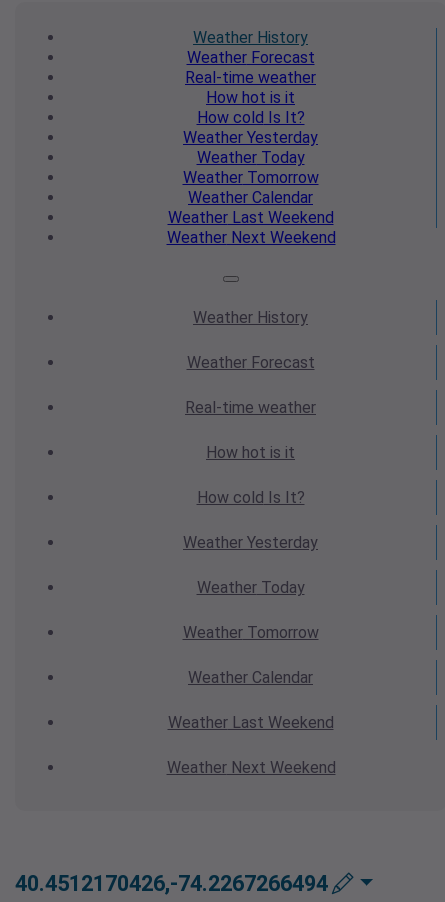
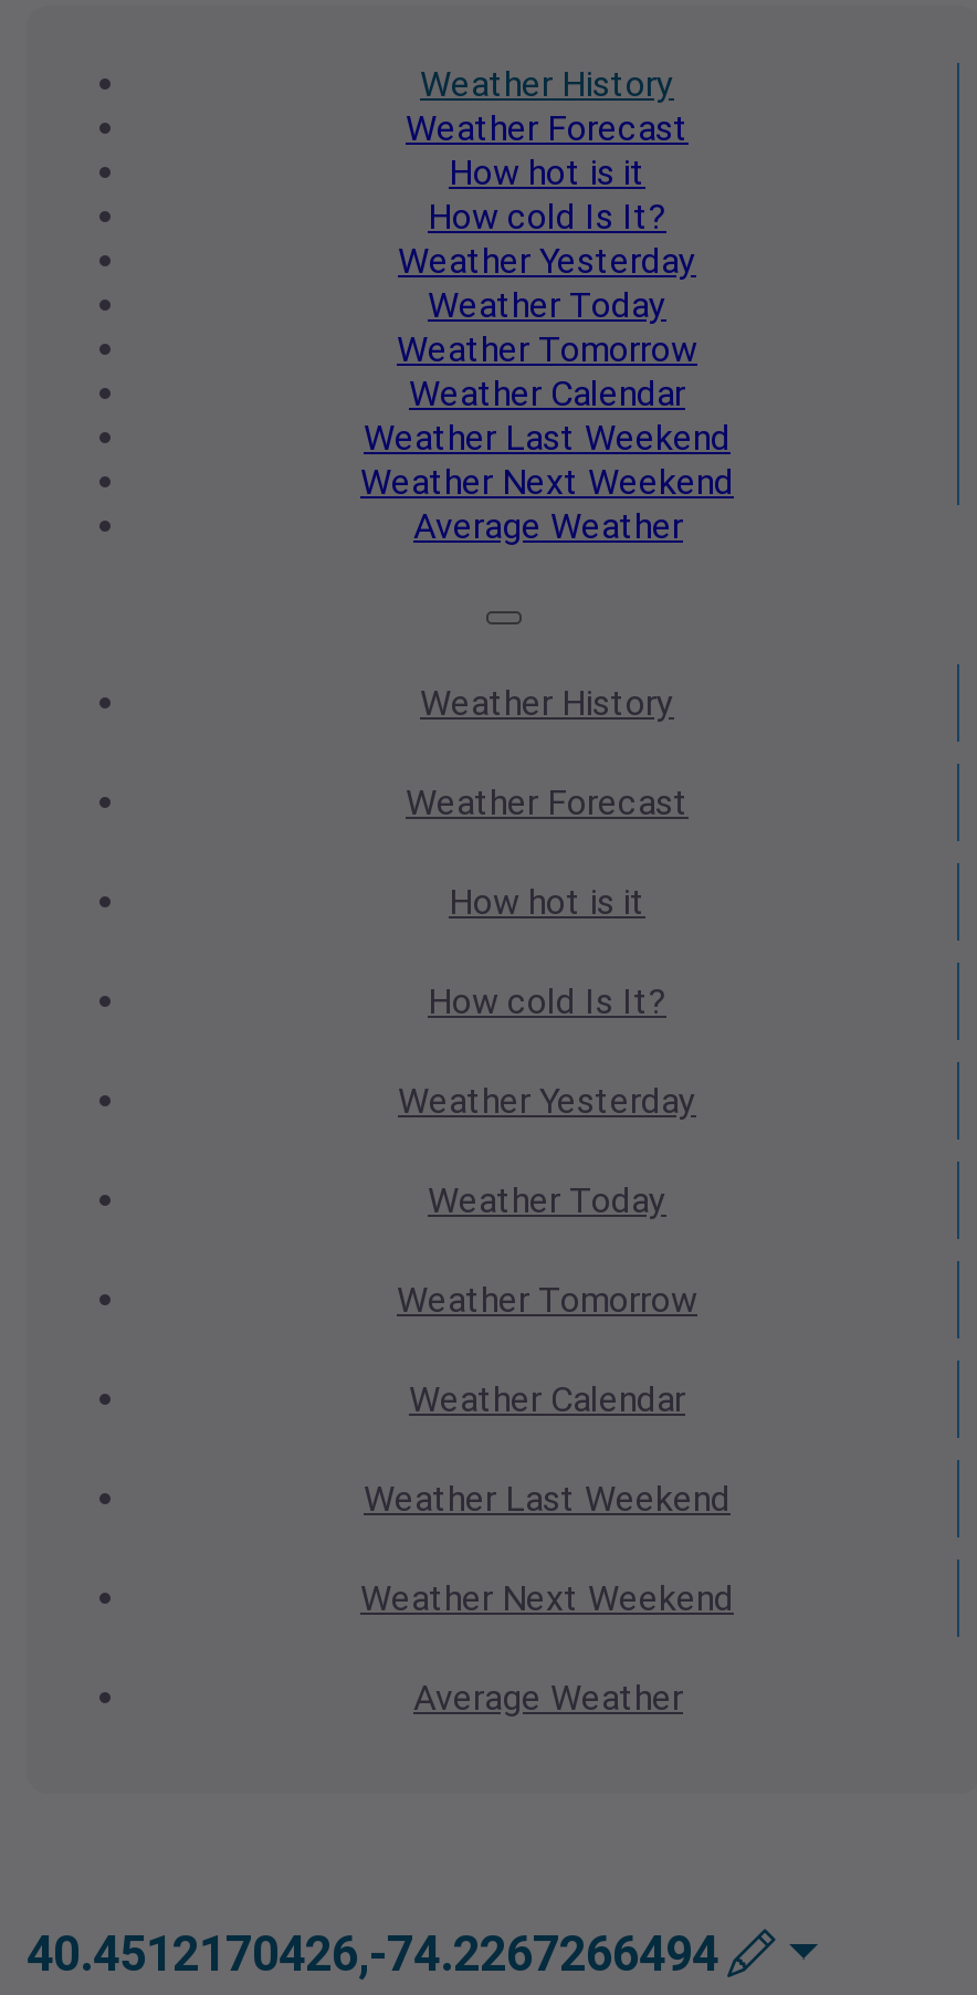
- Real-time weather

moved up: How hot is it | How cold Is It? | Weather Yesterday | Weather Today | Weather Tomorrow | Weather Calendar | Weather Last Weekend | Weather Next Weekend

+ Average Weather

- Real-time weather

moved up: How hot is it | How cold Is It? | Weather Yesterday | Weather Today | Weather Tomorrow | Weather Calendar | Weather Last Weekend | Weather Next Weekend

+ Average Weather
